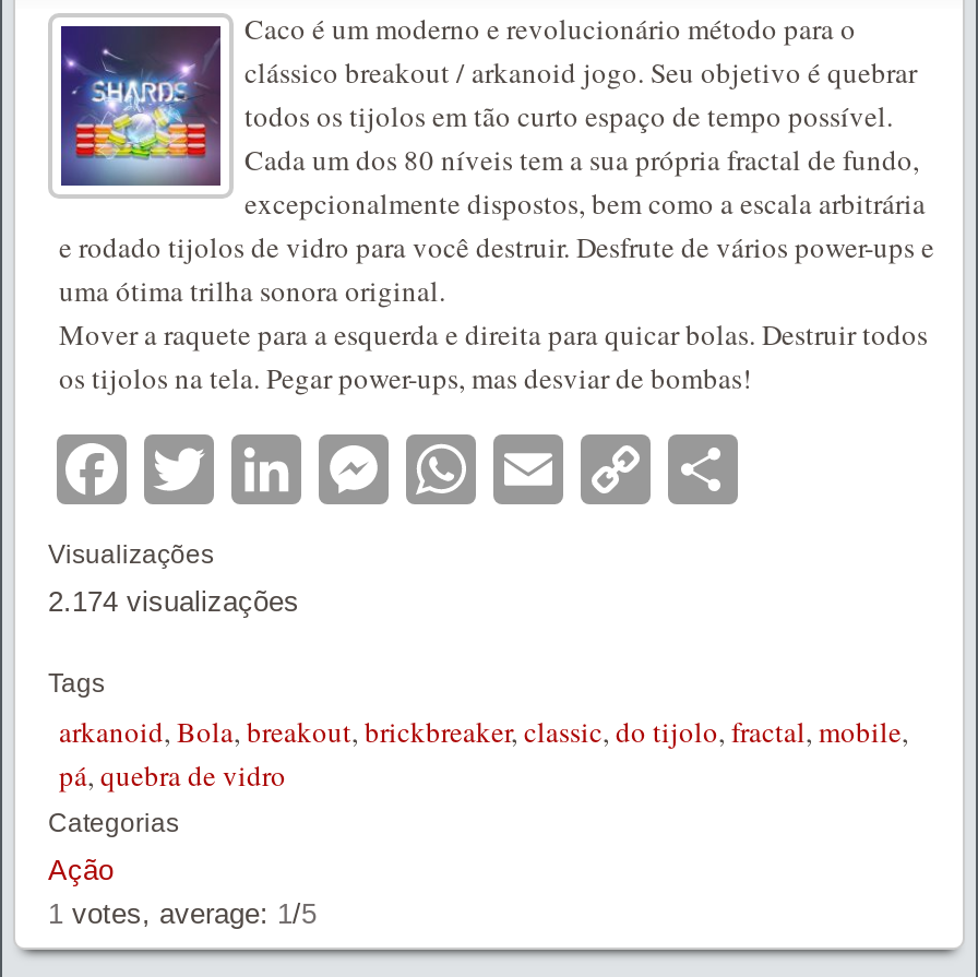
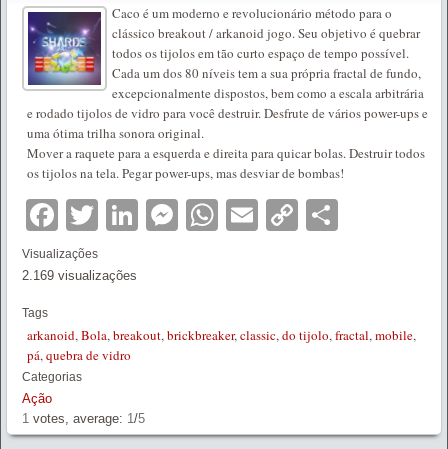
- 2.174 visualizações
+ 2.169 visualizações
